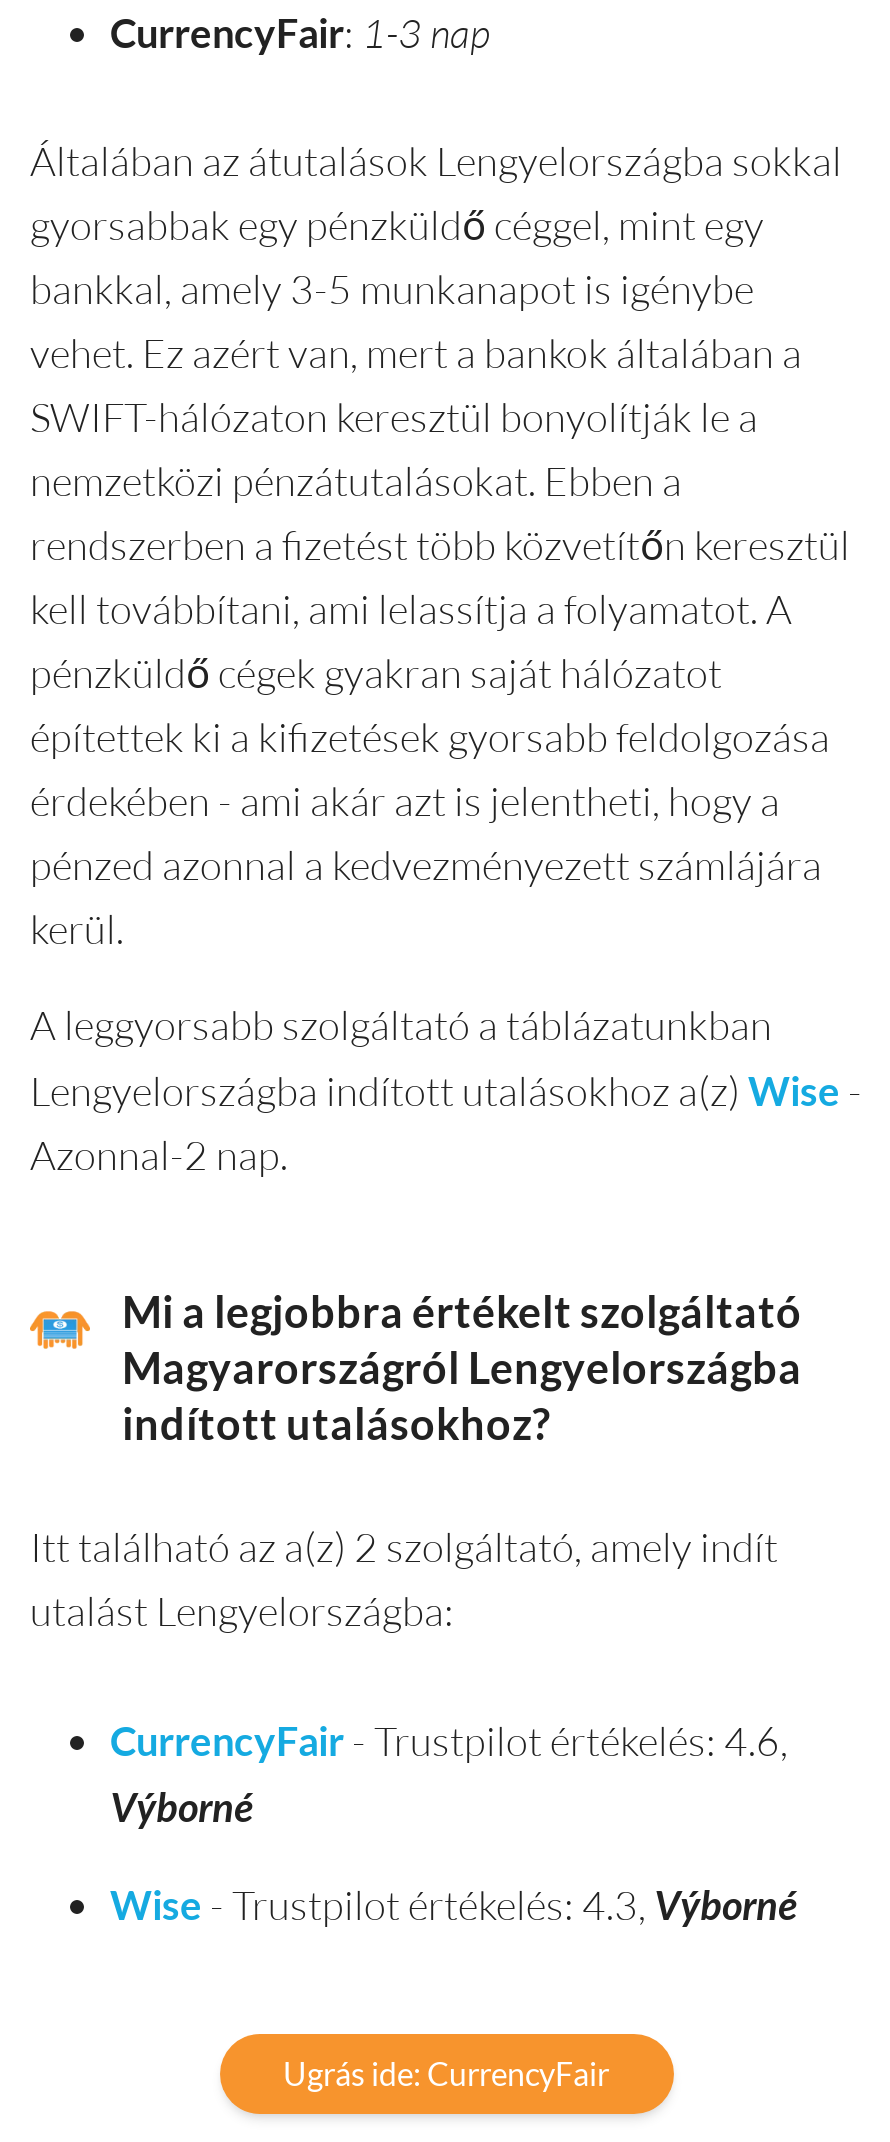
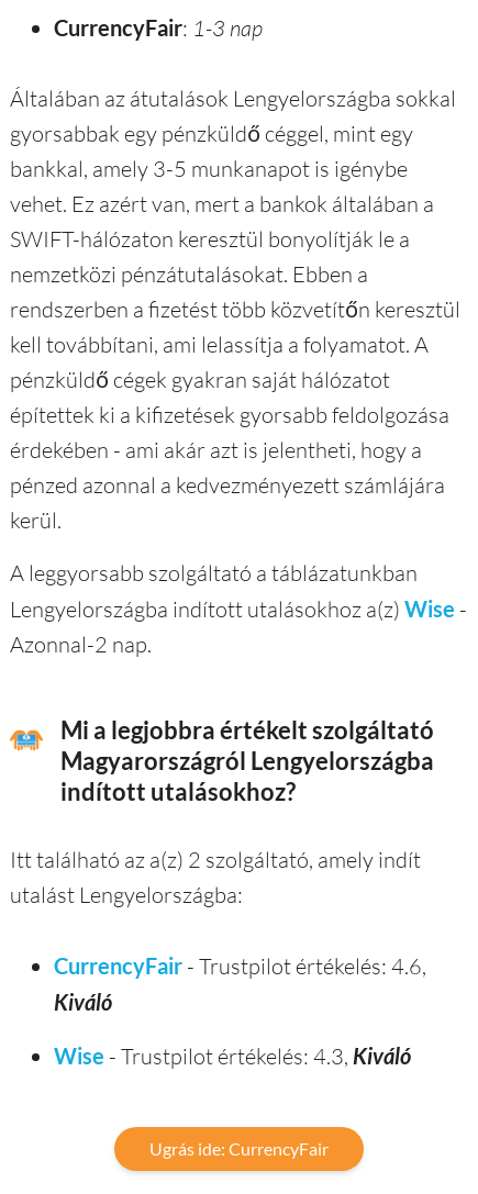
- Výborné
+ Kiváló

- Wise - Trustpilot értékelés: 4.3, Výborné
+ Wise - Trustpilot értékelés: 4.3, Kiváló
